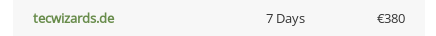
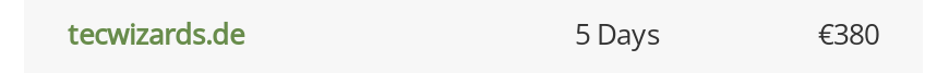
- 7 Days
+ 5 Days
